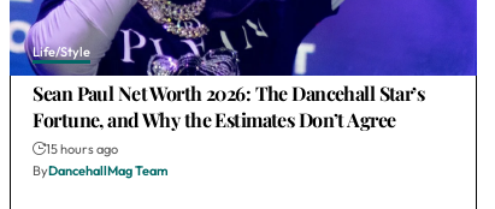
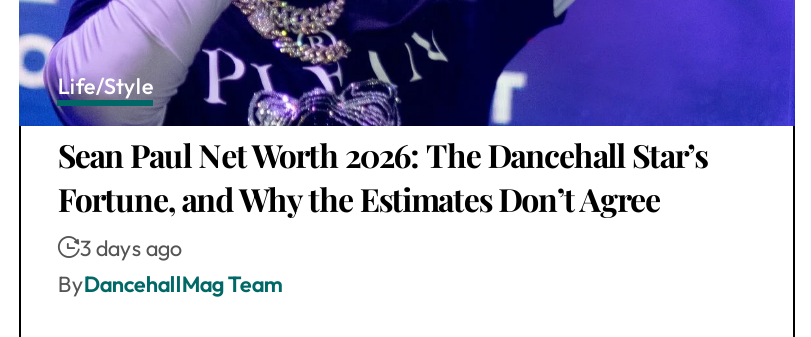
- 15 hours ago
+ 3 days ago
